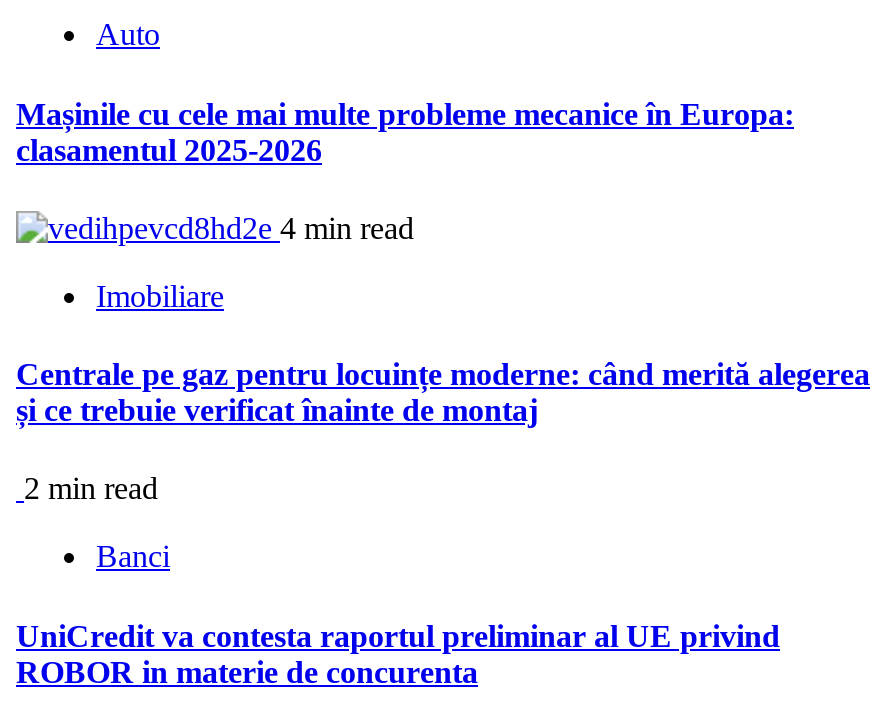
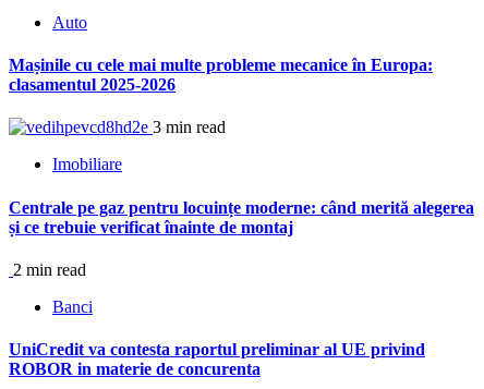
- 4 min read
+ 3 min read
